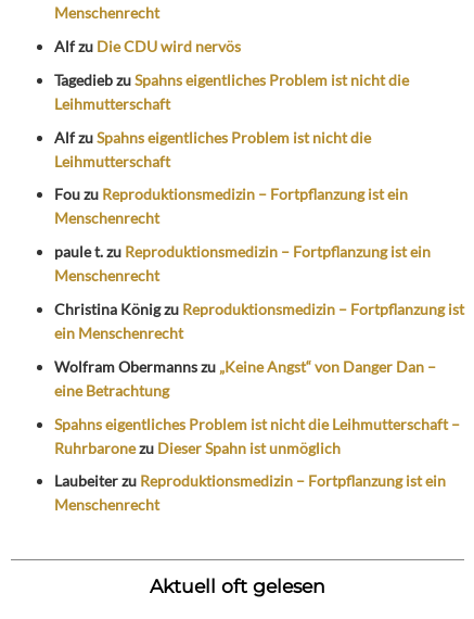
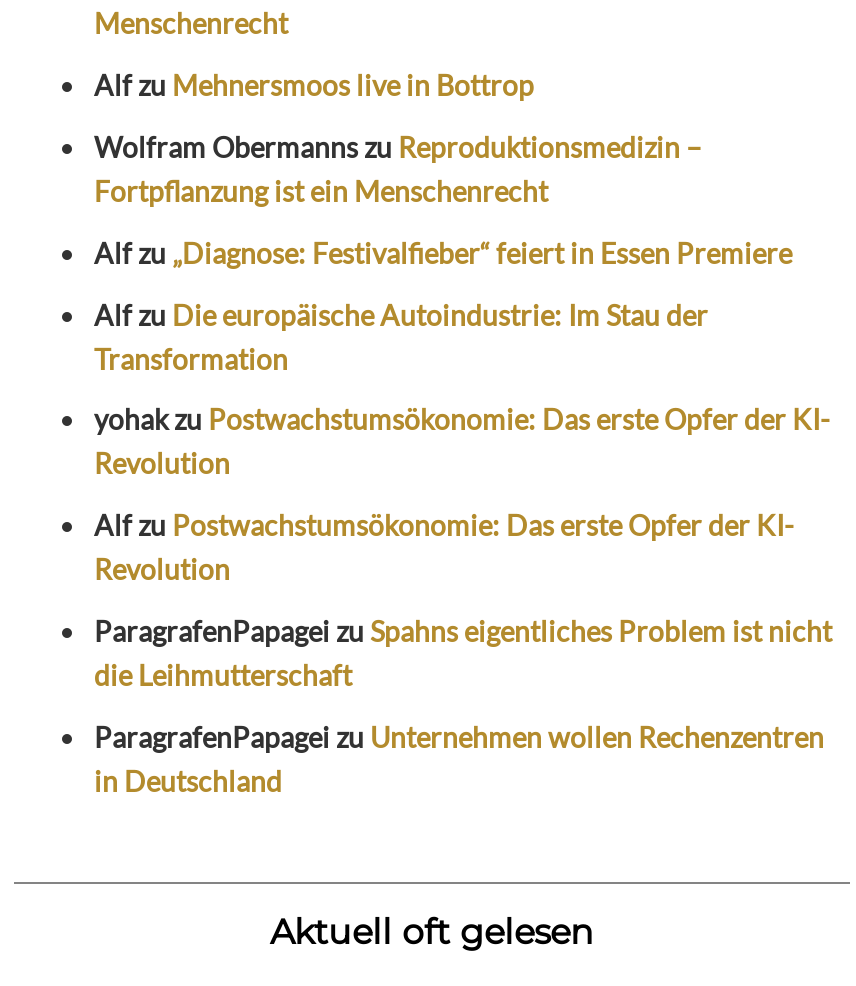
- Alf zu Die CDU wird nervös
- Tagedieb zu Spahns eigentliches Problem ist nicht die
- Leihmutterschaft
- Alf zu Spahns eigentliches Problem ist nicht die
- Leihmutterschaft
- Fou zu Reproduktionsmedizin – Fortpflanzung ist ein
- Menschenrecht
- paule t. zu Reproduktionsmedizin – Fortpflanzung ist ein
- Menschenrecht
- Christina Königzu Reproduktionsmedizin – Fortpflanzung ist
- ein Menschenrecht
- Wolfram Obermanns zu „Keine Angst“ von Danger Dan –
- eine Betrachtung
- Spahns eigentliches Problem ist nicht die Leihmutterschaft –
- Ruhrbarone zu Dieser Spahn ist unmöglich
- Laubeiter zu Reproduktionsmedizin – Fortpflanzung ist ein
- Menschenrecht
+ Alf zu Mehnersmoos live in Bottrop
+ Wolfram Obermanns zu Reproduktionsmedizin –
+ Fortpflanzung ist ein Menschenrecht
+ Alf zu „Diagnose: Festivalfieber“ feiert in Essen Premiere
+ Alf zu Die europäische Autoindustrie: Im Stau der
+ Transformation
+ yohak zu Postwachstumsökonomie: Das erste Opfer der KI-
+ Revolution
+ Alf zu Postwachstumsökonomie: Das erste Opfer der KI-
+ Revolution
+ ParagrafenPapagei zu Spahns eigentliches Problem ist nicht
+ die Leihmutterschaft
+ ParagrafenPapagei zu Unternehmen wollen Rechenzentren
+ in Deutschland
